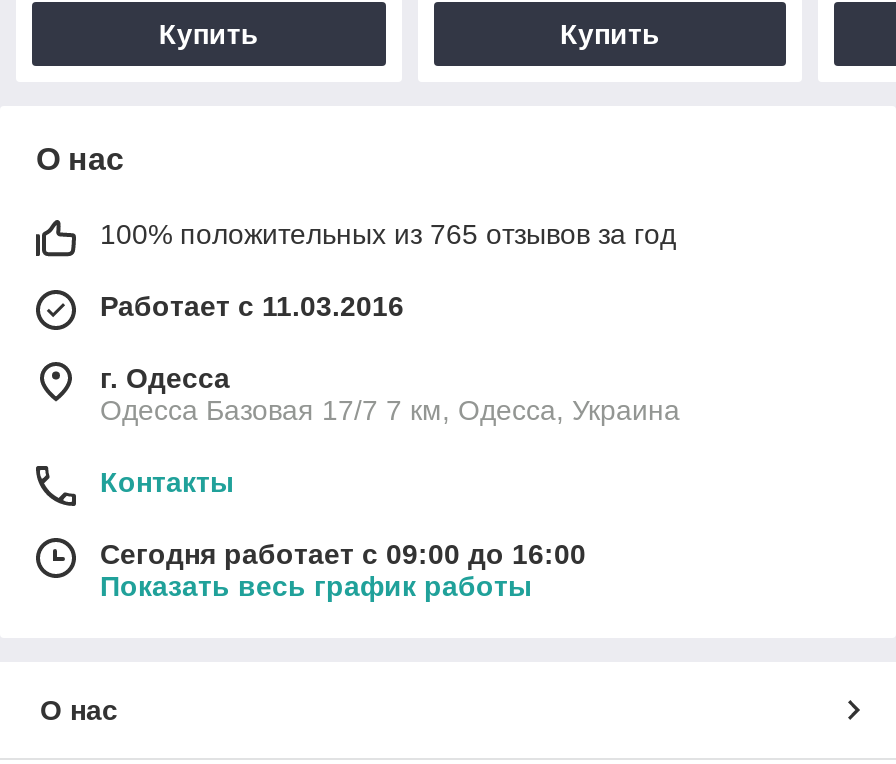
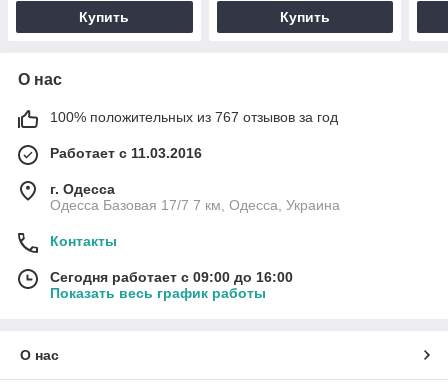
- 100% положительных из 765 отзывов за год
+ 100% положительных из 767 отзывов за год
